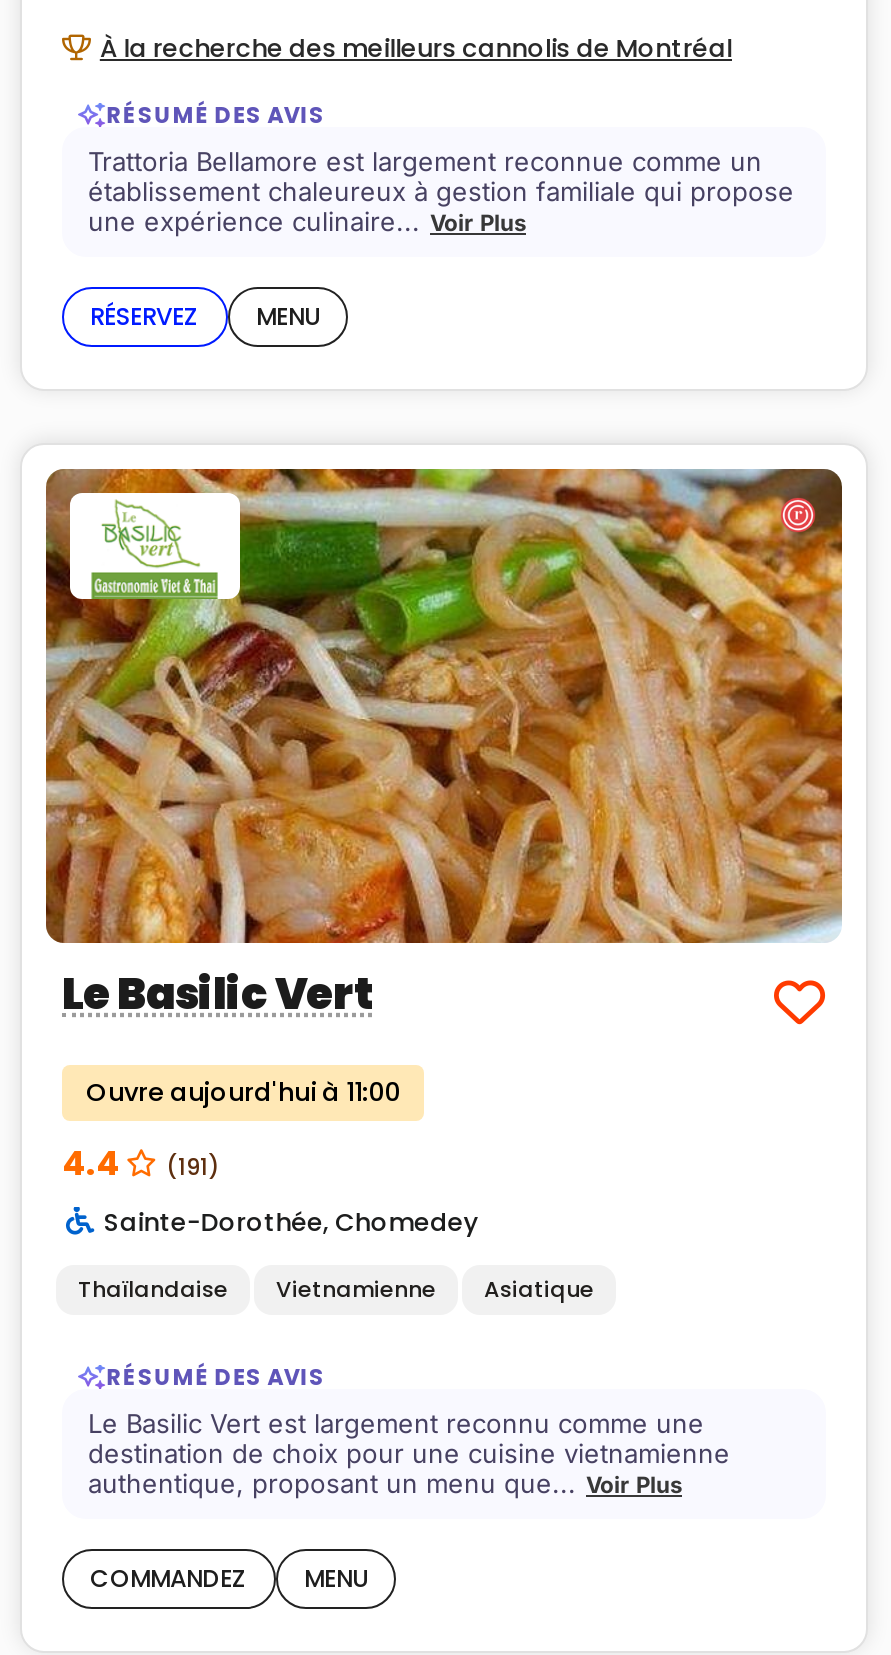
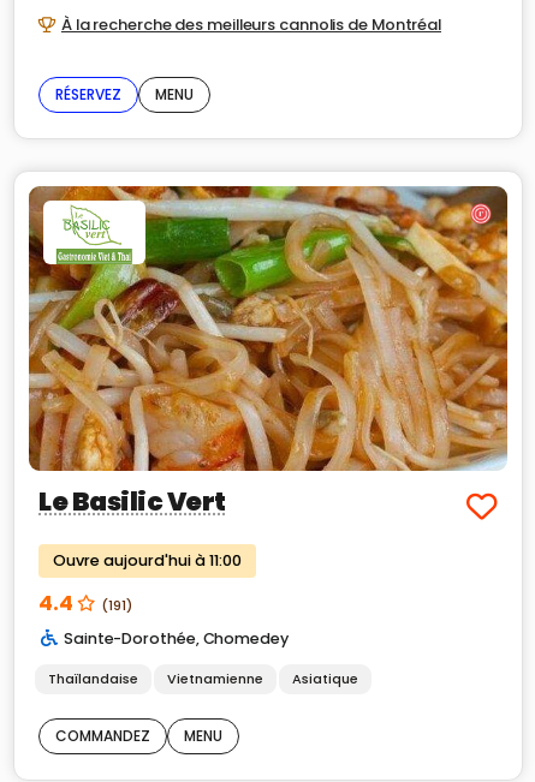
- RÉSUMÉ DES AVIS
- Trattoria Bellamore est largement reconnue comme un
- établissement chaleureux à gestion familiale qui propose
- une expérience culinaire... Voir Plus

- RÉSUMÉ DES AVIS
- Le Basilic Vert est largement reconnu comme une
- destination de choix pour une cuisine vietnamienne
- authentique, proposant un menu que... Voir Plus
